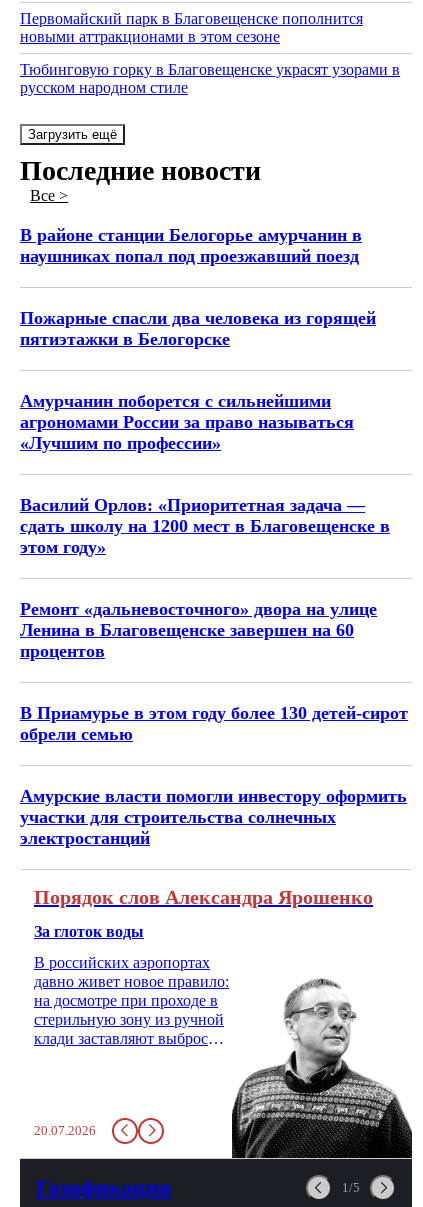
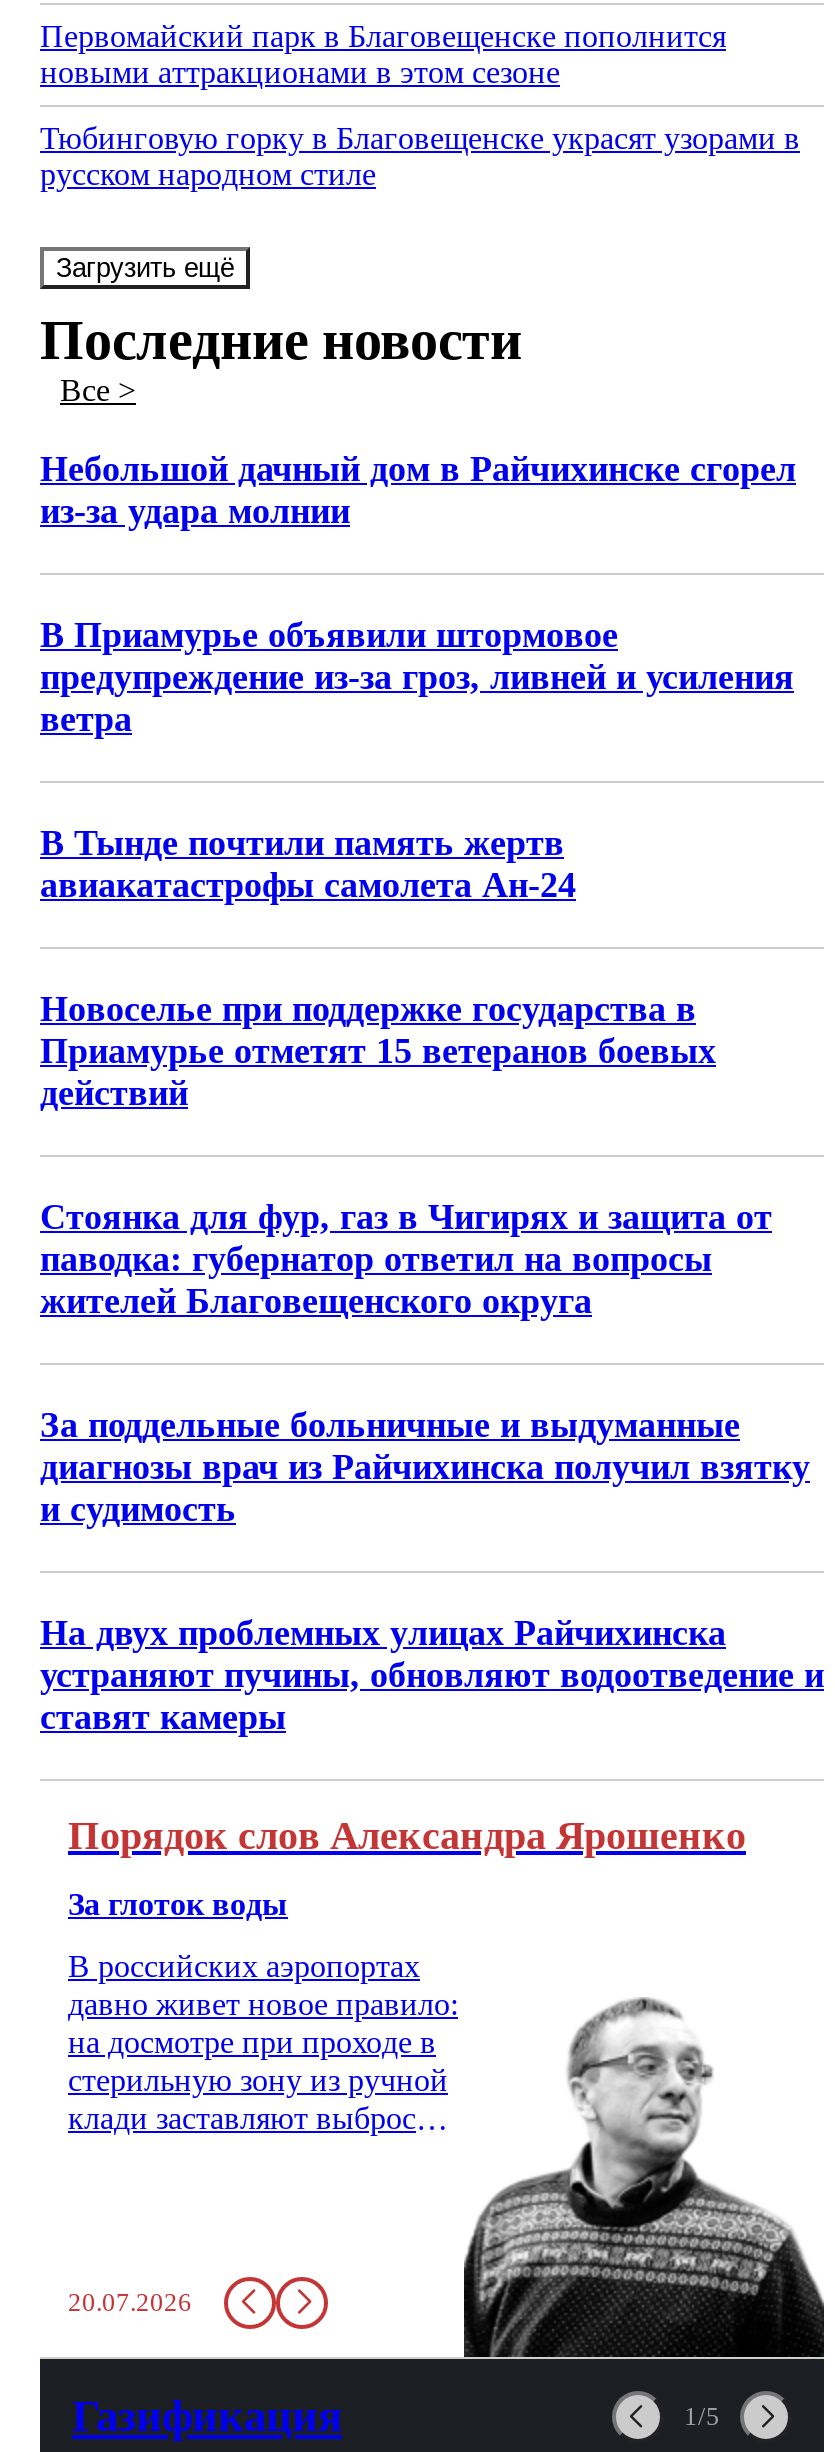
- В районе станции Белогорье амурчанин в
- наушниках попал под проезжавший поезд
+ Небольшой дачный дом в Райчихинске сгорел
+ из-за удара молнии

- Пожарные спасли два человека из горящей
- пятиэтажки в Белогорске
+ В Приамурье объявили штормовое
+ предупреждение из-за гроз, ливней и усиления
+ ветра

- Амурчанин поборется с сильнейшими
- агрономами России за право называться
- «Лучшим по профессии»
+ В Тынде почтили память жертв
+ авиакатастрофы самолета Ан-24

- Василий Орлов: «Приоритетная задача —
- сдать школу на 1200 мест в Благовещенске в
- этом году»
+ Новоселье при поддержке государства в
+ Приамурье отметят 15 ветеранов боевых
+ действий

- Ремонт «дальневосточного» двора на улице
- Ленина в Благовещенске завершен на 60
- процентов
+ Стоянка для фур, газ в Чигирях и защита от
+ паводка: губернатор ответил на вопросы
+ жителей Благовещенского округа

- В Приамурье в этом году более 130 детей-сирот
- обрели семью
+ За поддельные больничные и выдуманные
+ диагнозы врач из Райчихинска получил взятку
+ и судимость

- Амурские власти помогли инвестору оформить
- участки для строительства солнечных
- электростанций
+ На двух проблемных улицах Райчихинска
+ устраняют пучины, обновляют водоотведение и
+ ставят камеры
